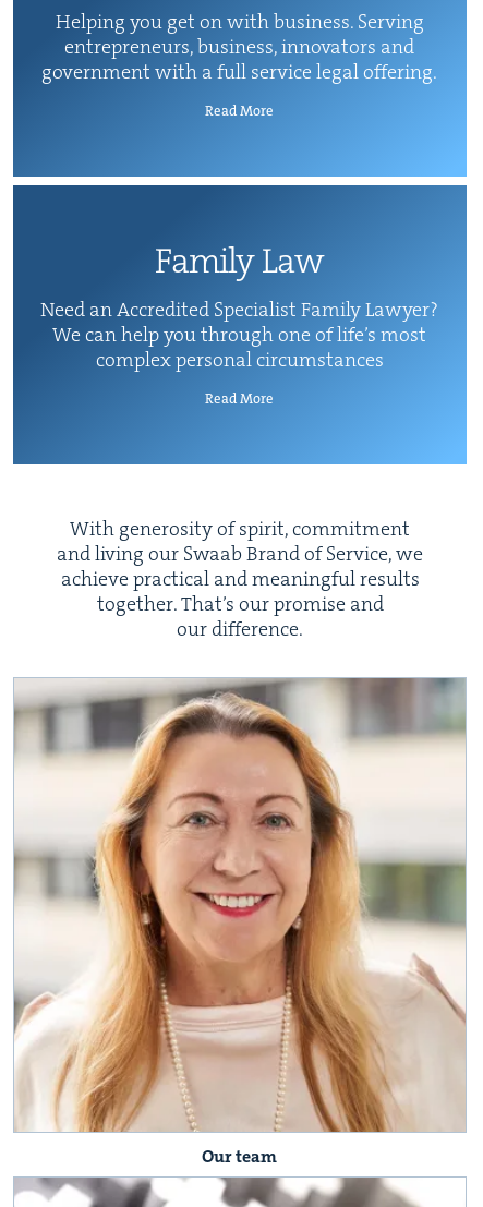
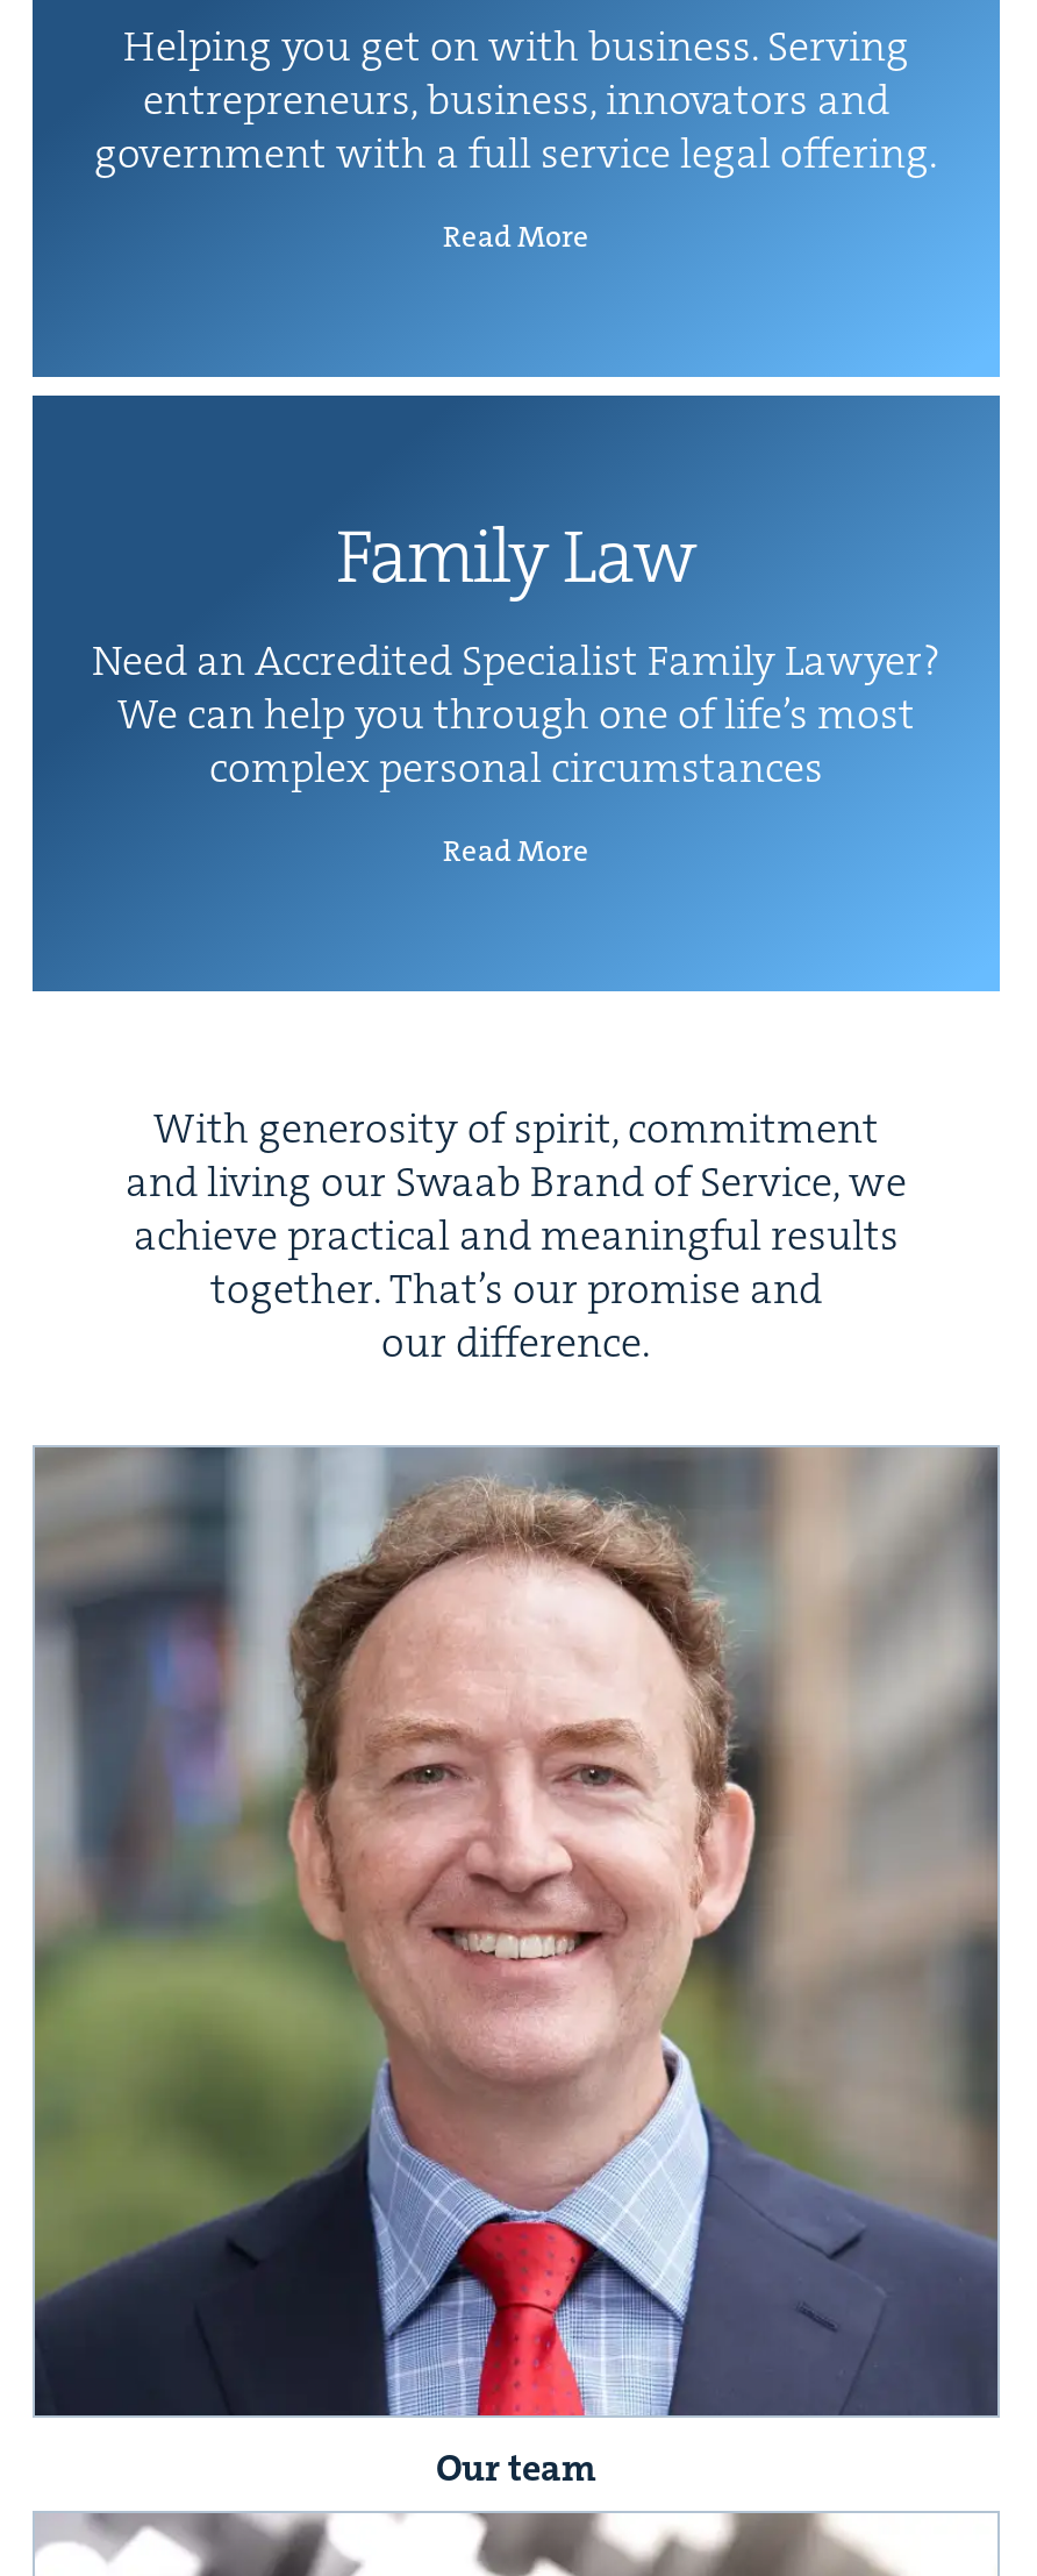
- [image]
+ [image]
